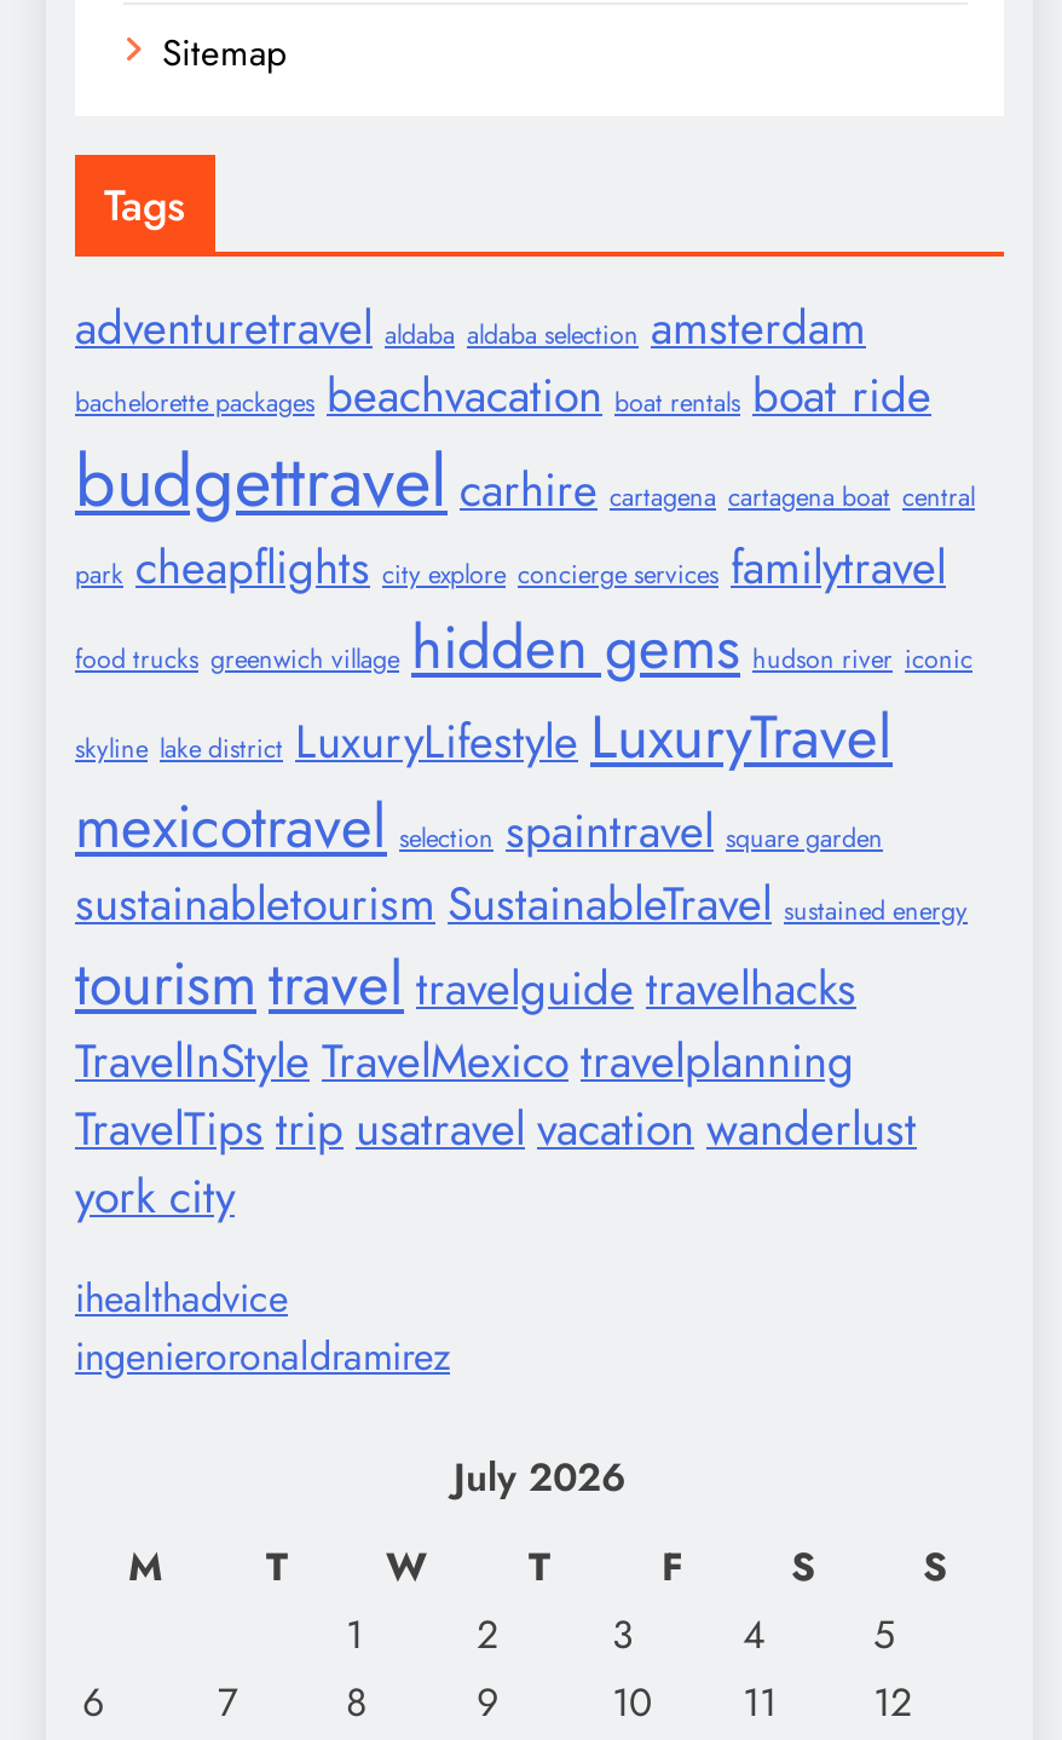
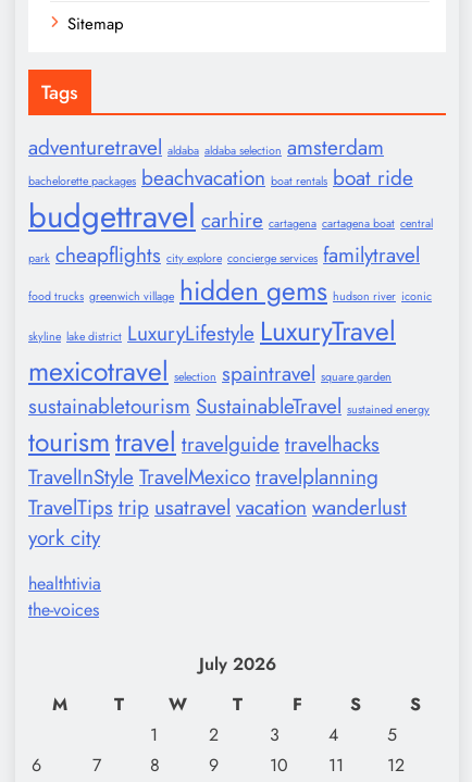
- ihealthadvice
- ingenieroronaldramirez
+ healthtivia
+ the-voices
